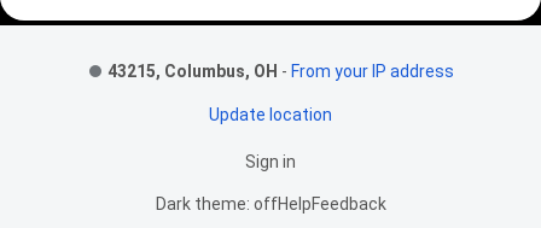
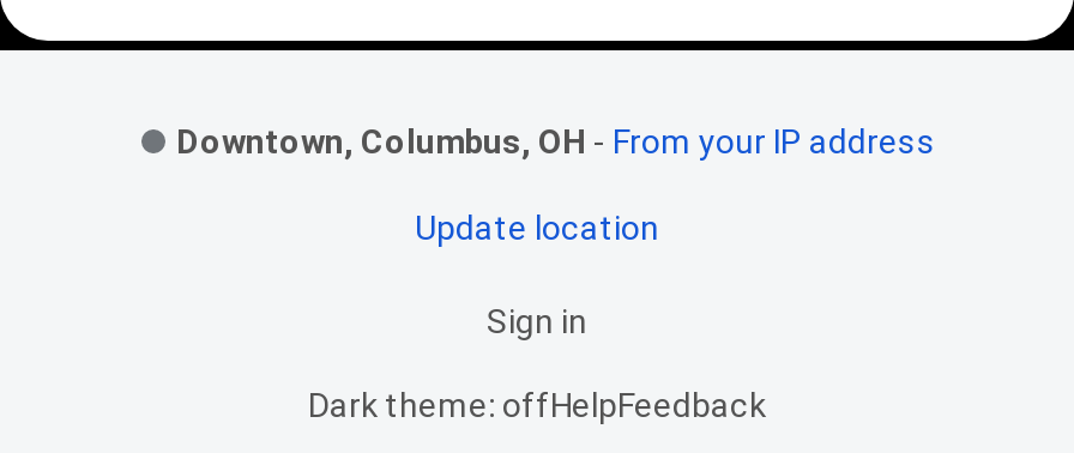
- 43215, Columbus, OH - From your IP address
+ Downtown, Columbus, OH - From your IP address
